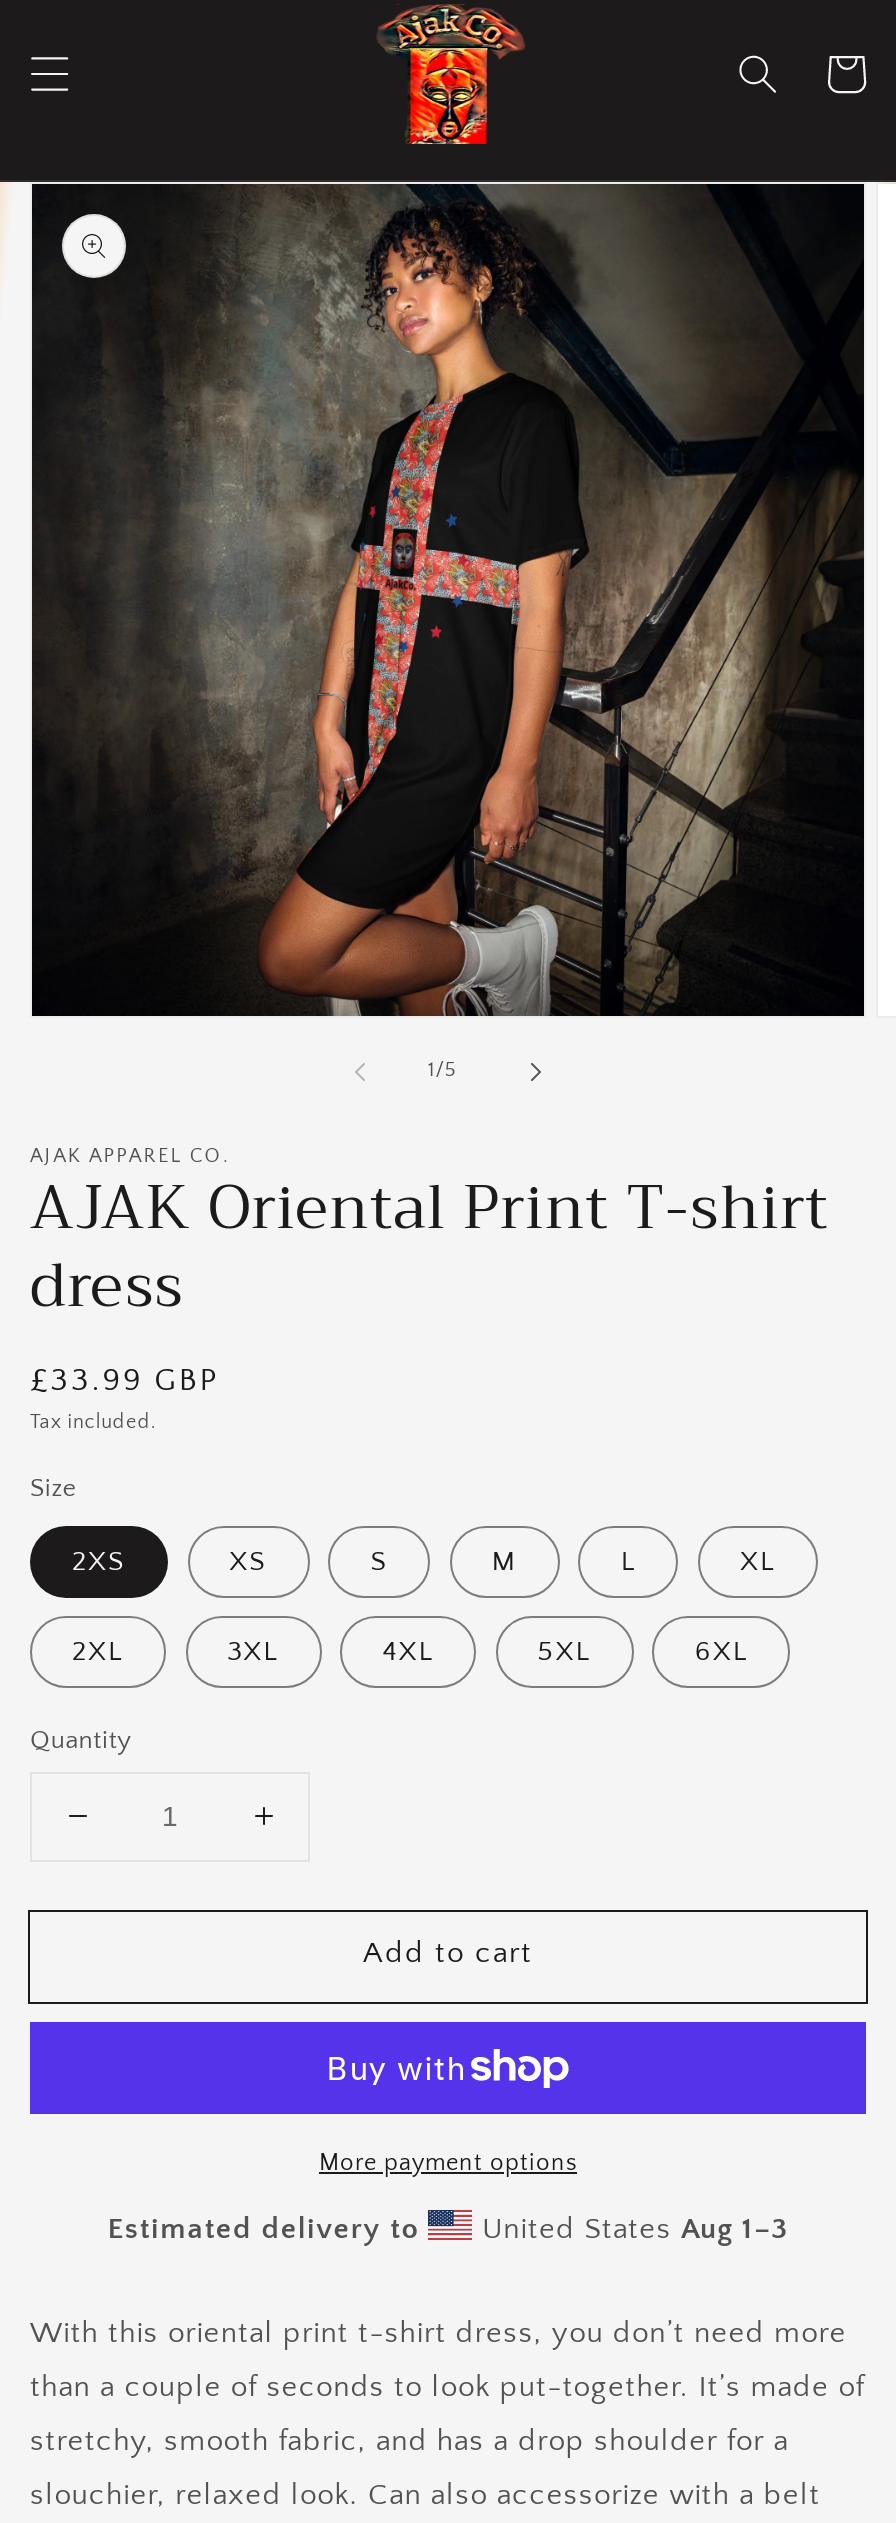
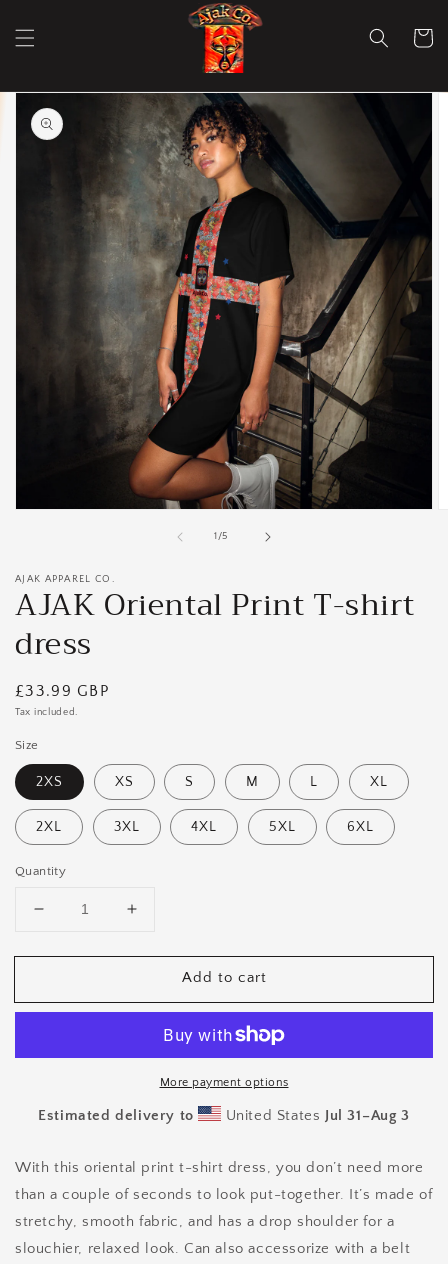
- United States Aug 1–3
+ United States Jul 31–Aug 3
